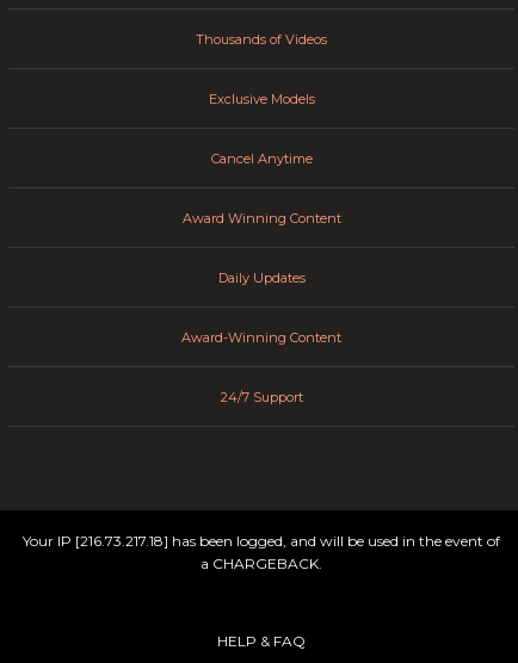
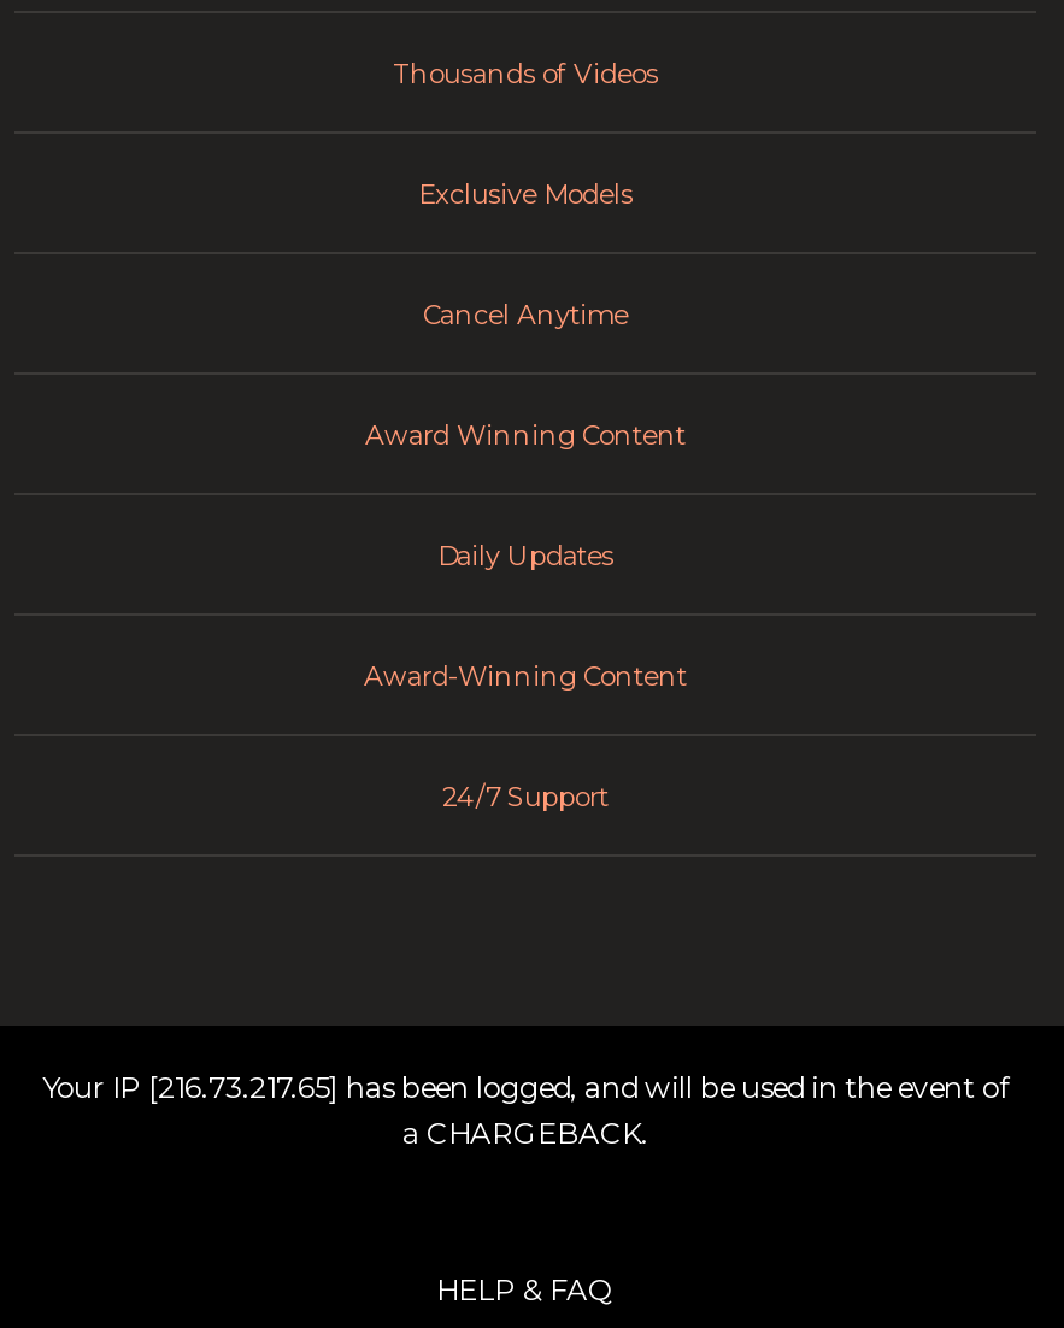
- Your IP [216.73.217.18] has been logged, and will be used in the event of
+ Your IP [216.73.217.65] has been logged, and will be used in the event of
